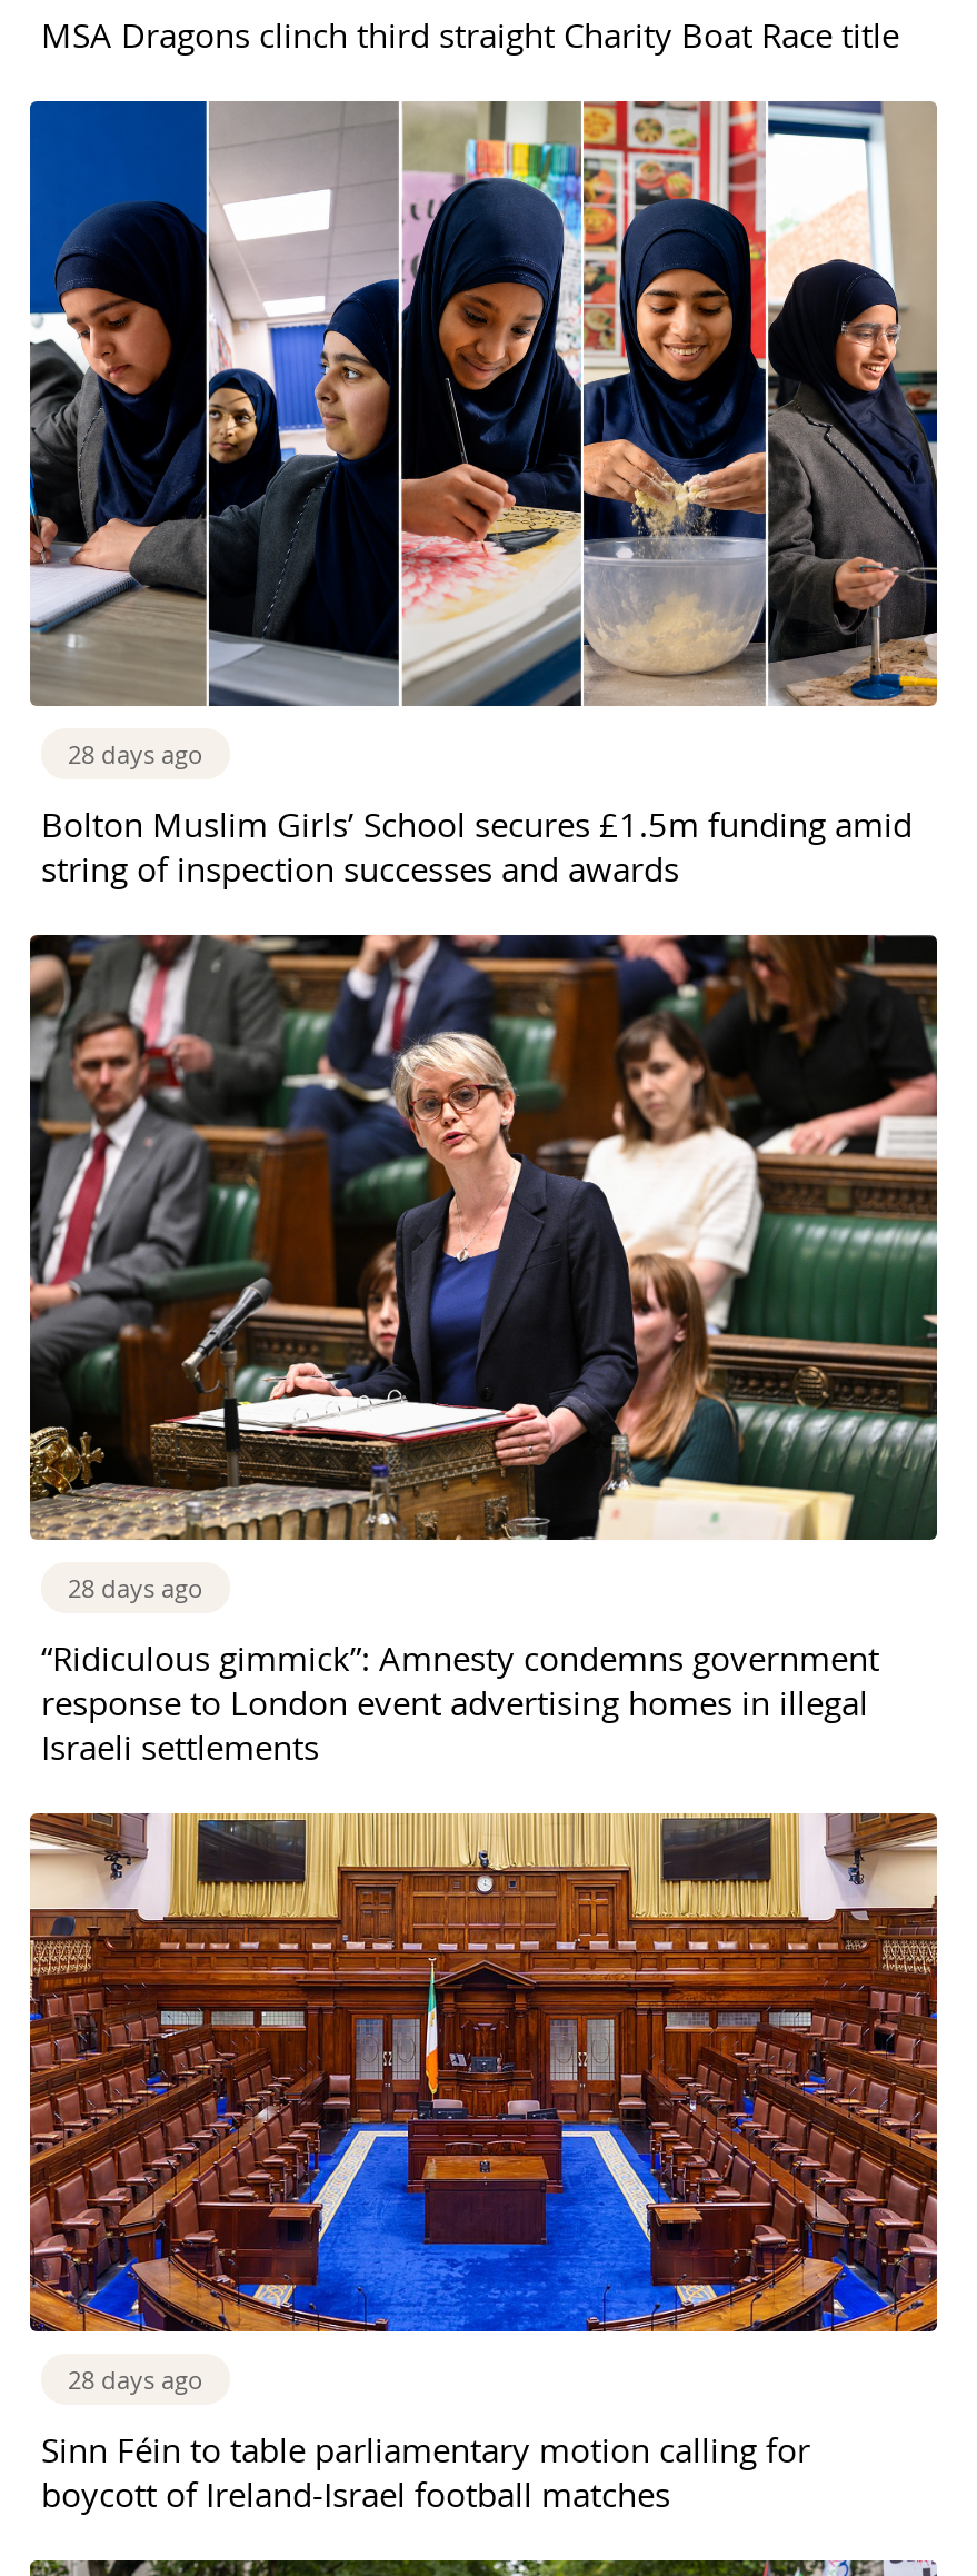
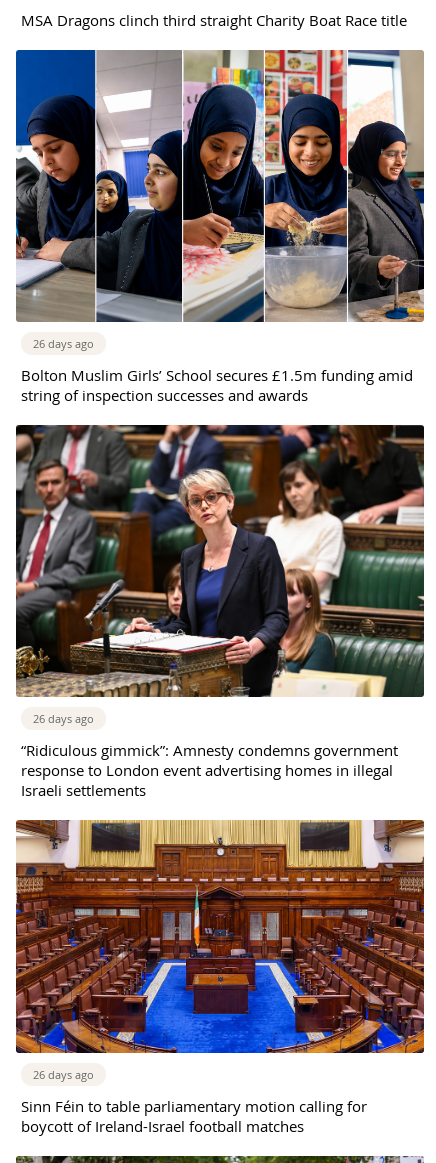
- 28 days ago
+ 26 days ago

- 28 days ago
+ 26 days ago

- 28 days ago
+ 26 days ago
